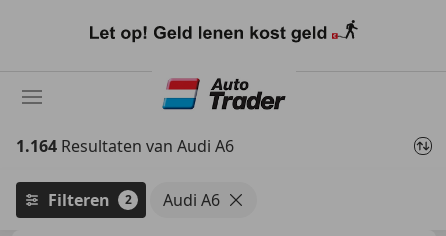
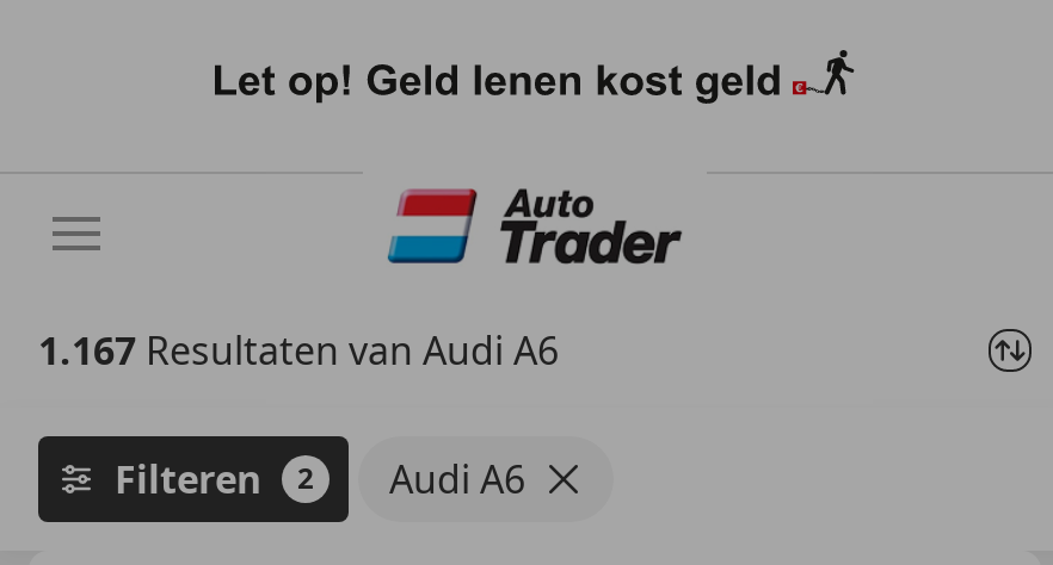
- 1.164 Resultaten van Audi A6
+ 1.167 Resultaten van Audi A6
